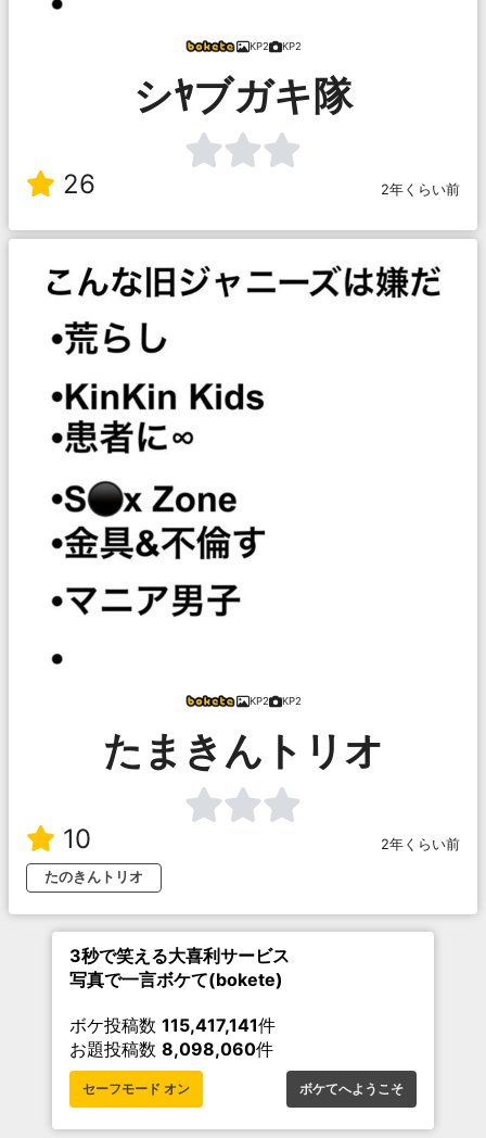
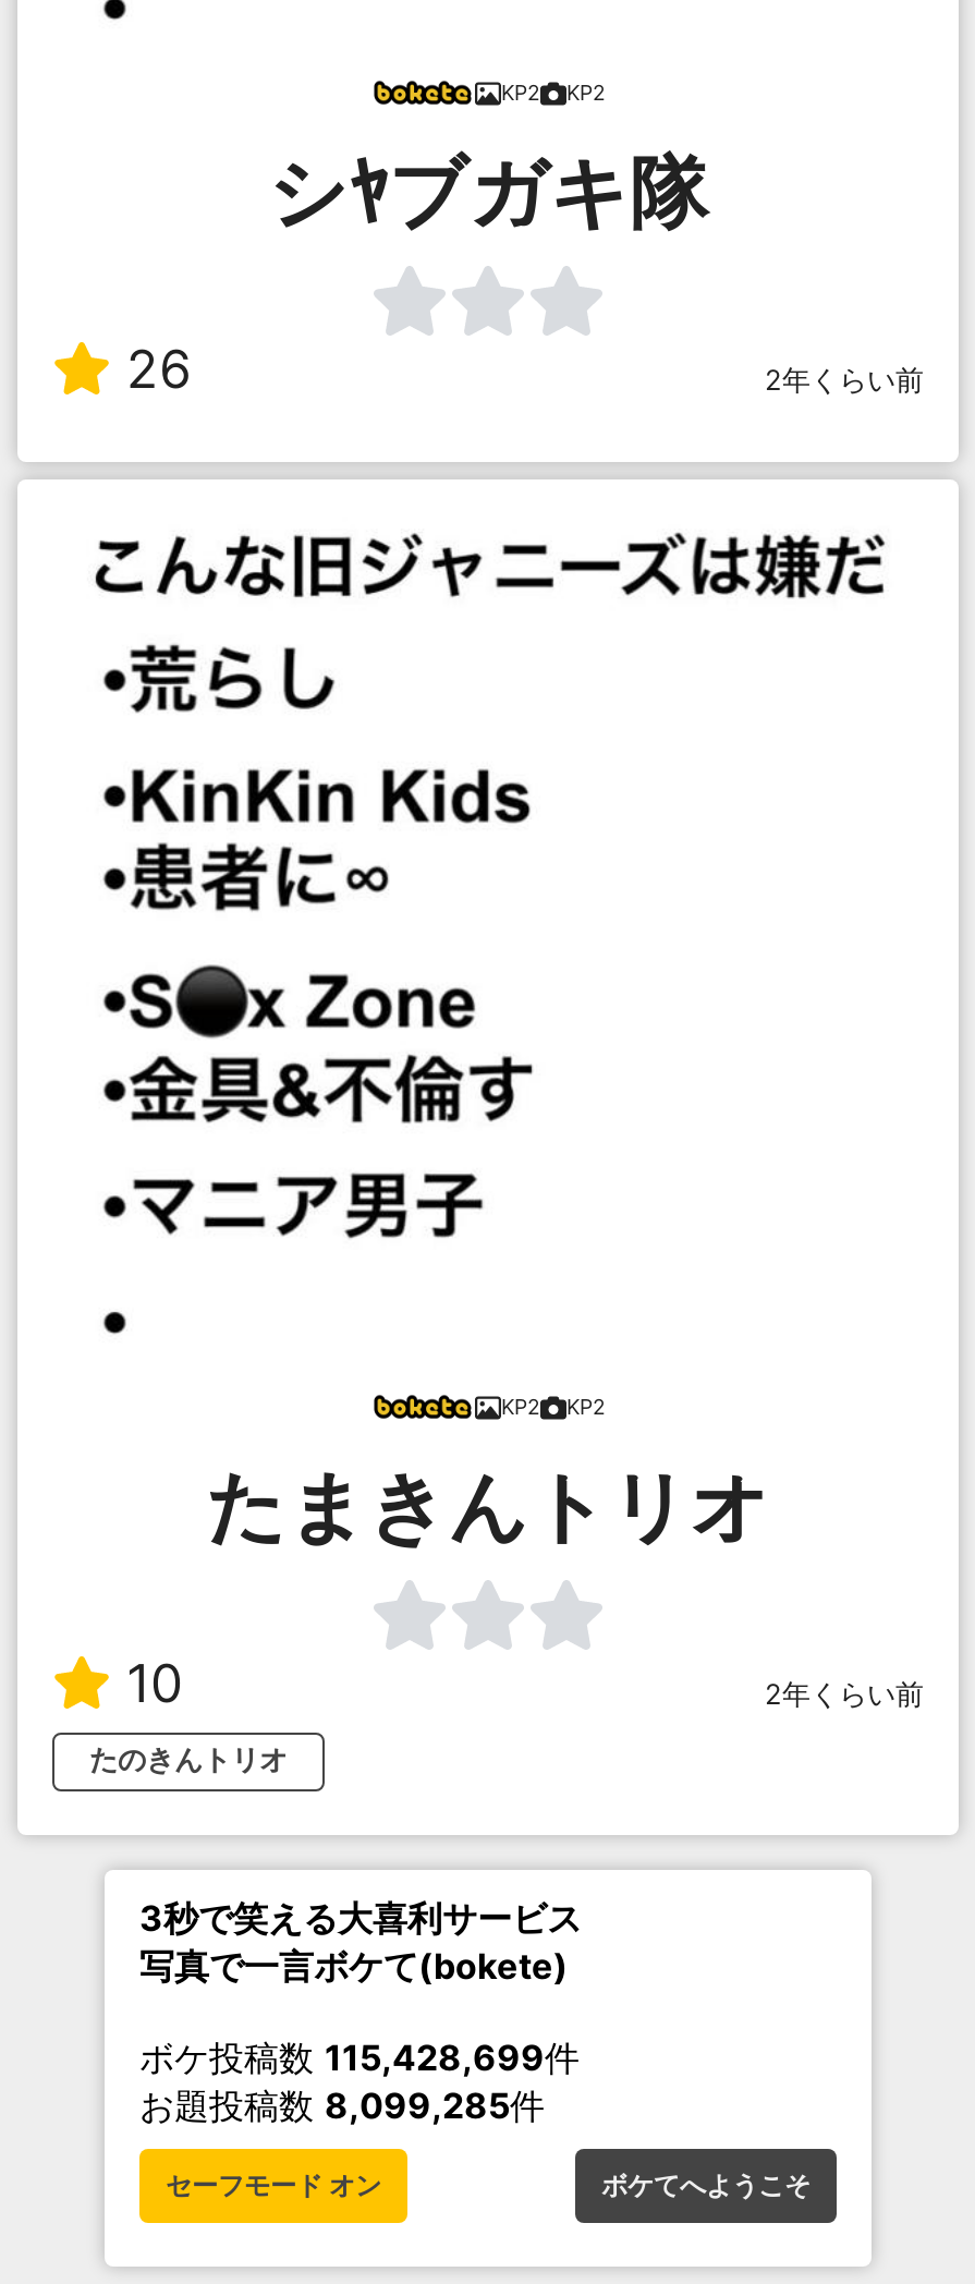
- ボケ投稿数115,417,141件
+ ボケ投稿数115,428,699件

- お題投稿数8,098,060件
+ お題投稿数8,099,285件
